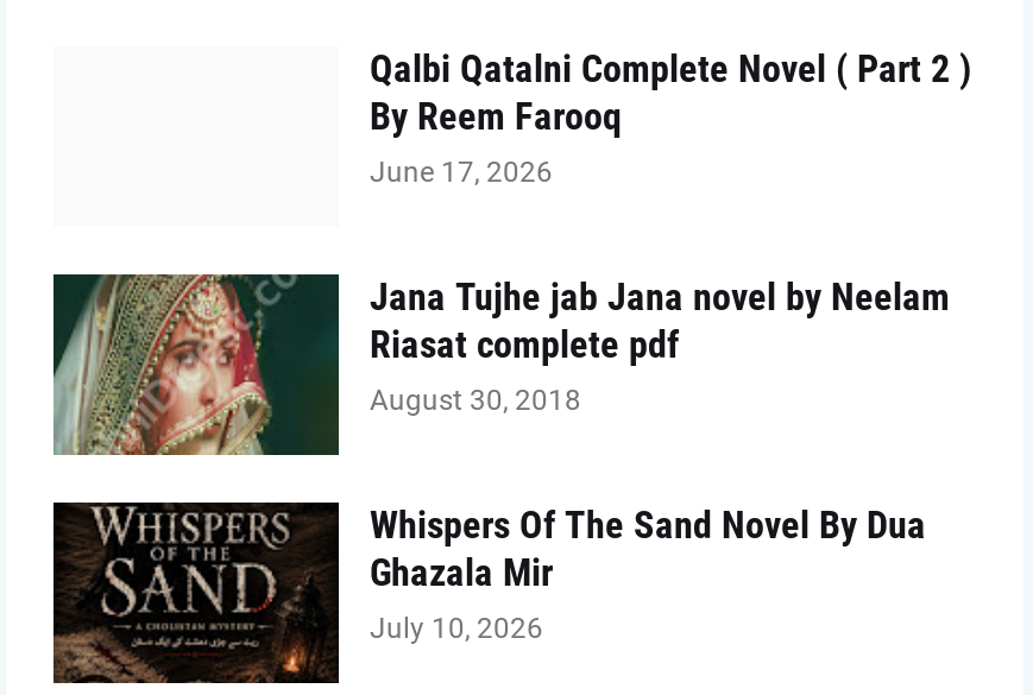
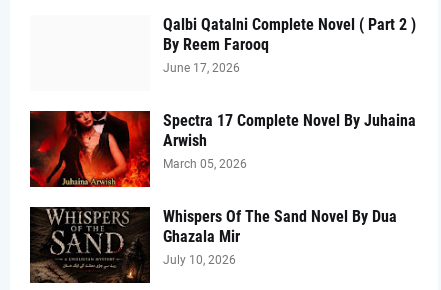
- [image]
- Jana Tujhe jab Jana novel by Neelam
- Riasat complete pdf
- August 30, 2018
+ [image]
+ Spectra 17 Complete Novel By Juhaina
+ Arwish
+ March 05, 2026
